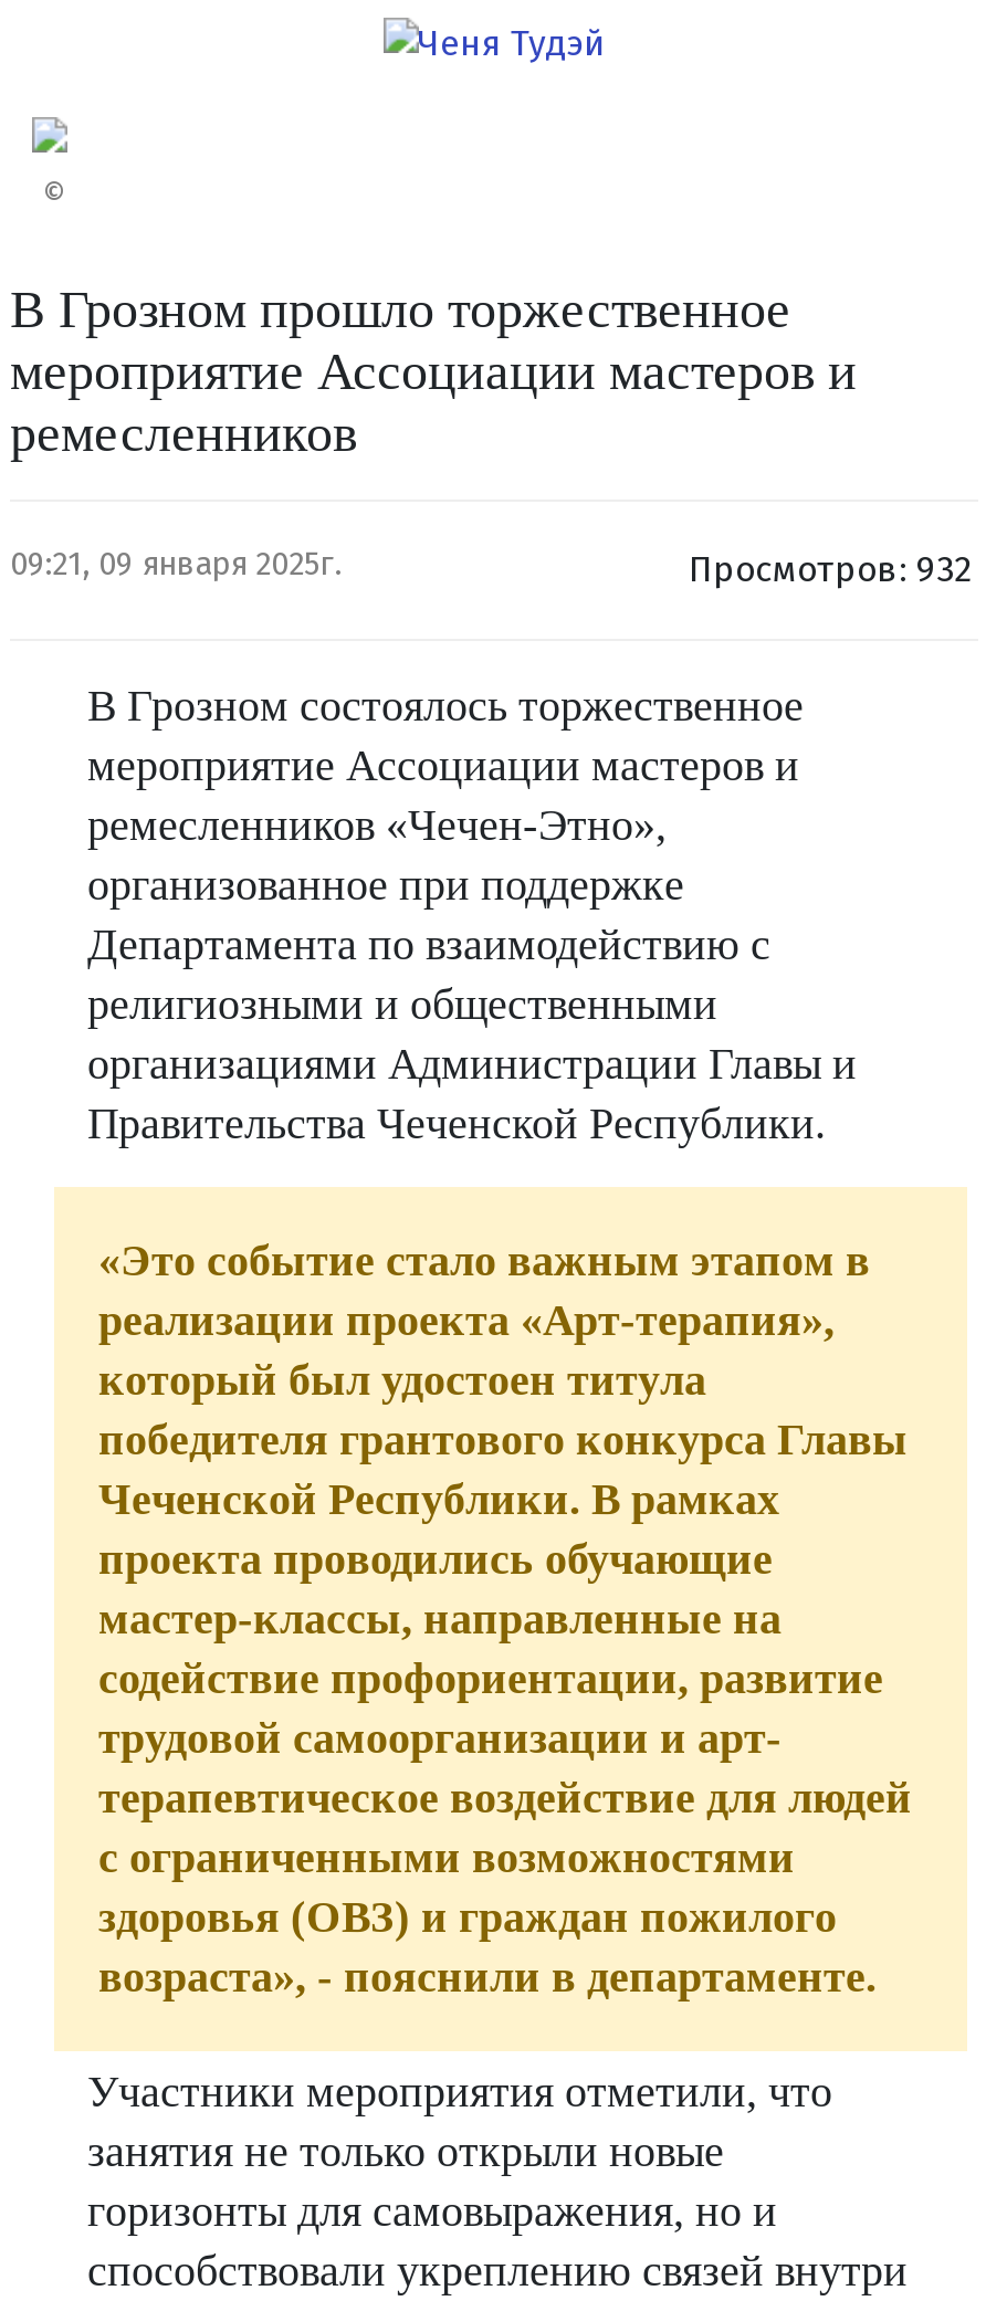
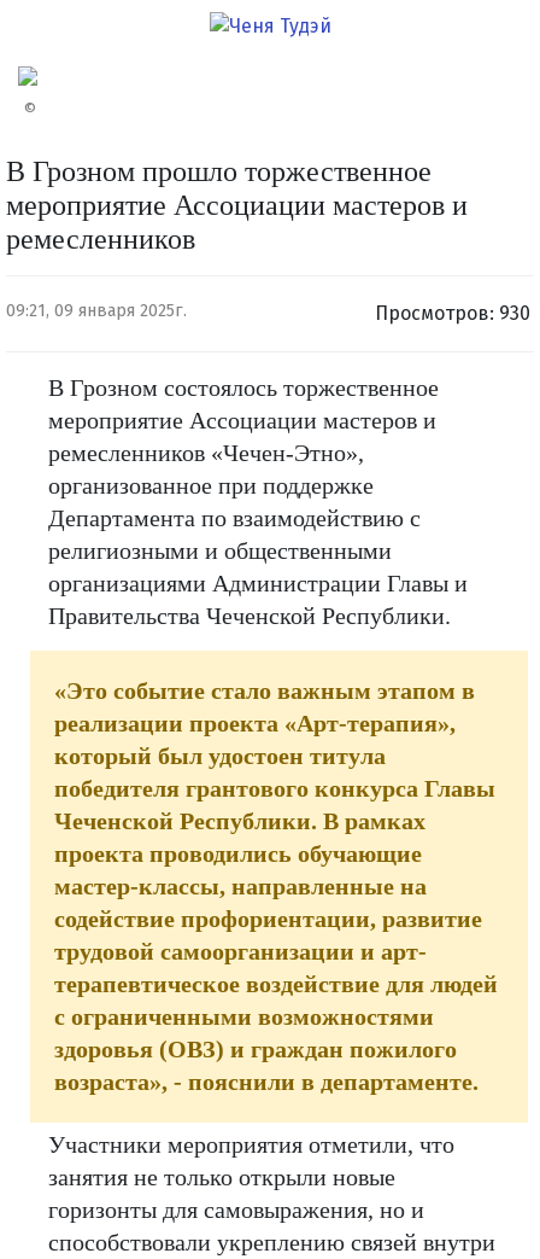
- Просмотров: 932
+ Просмотров: 930
